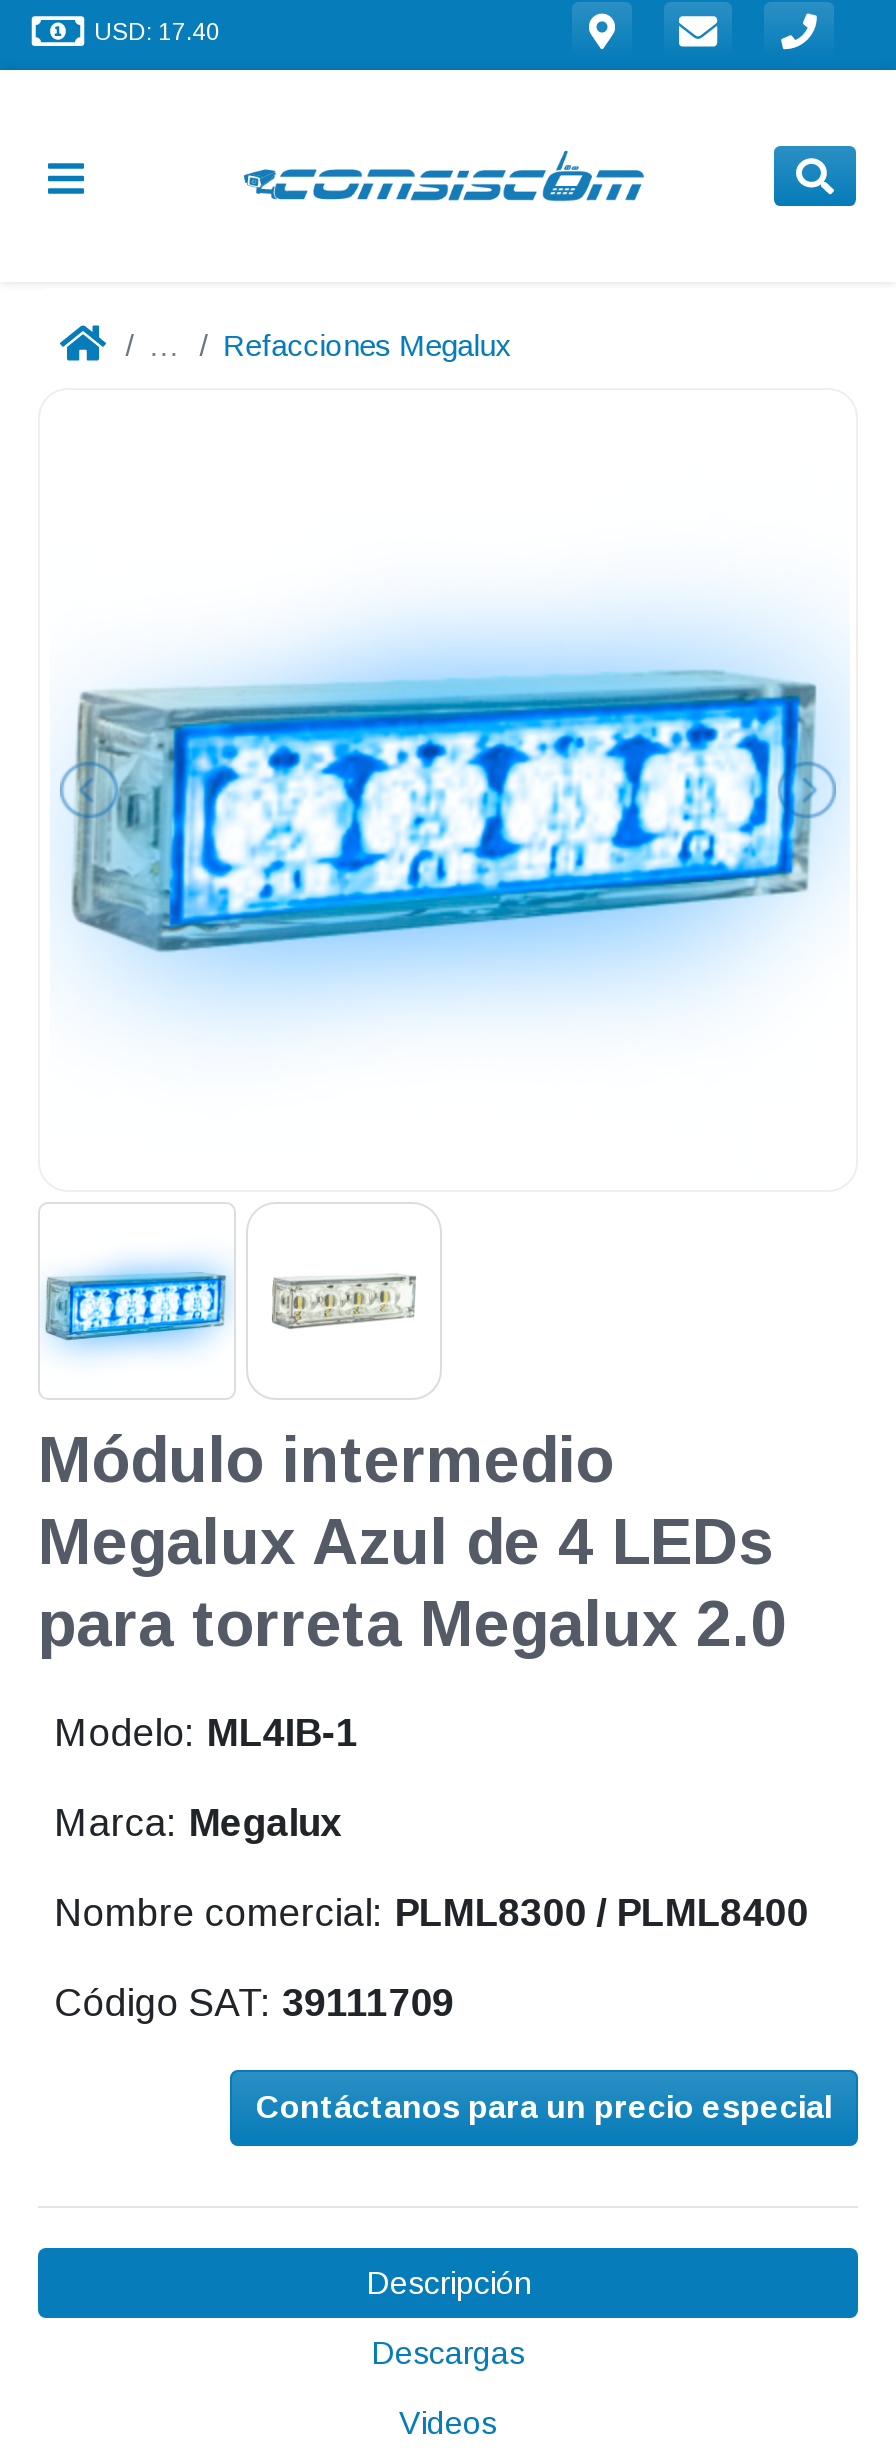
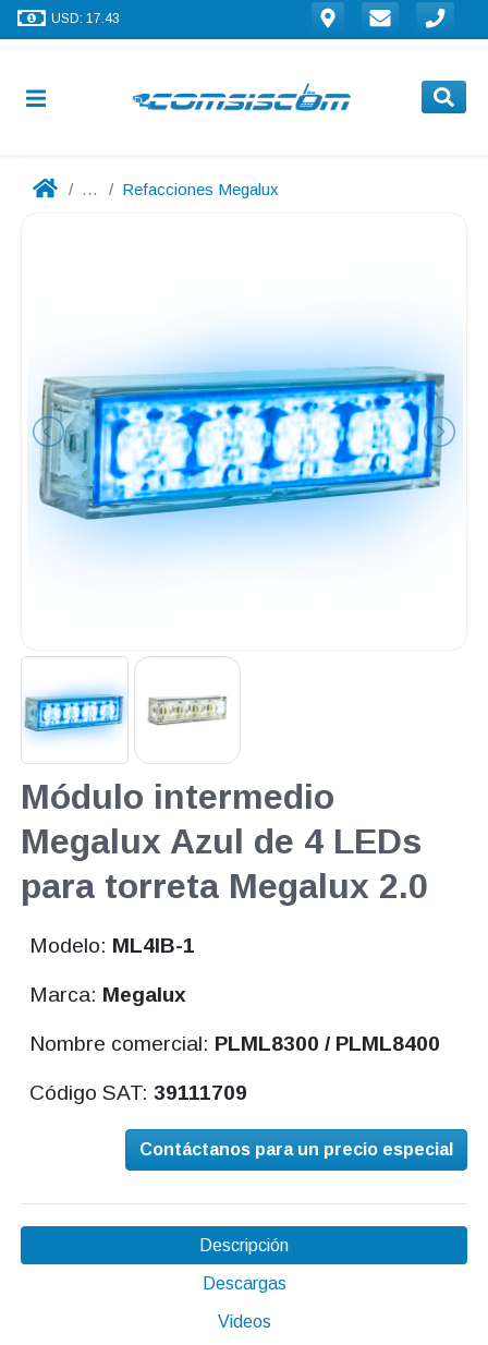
- USD: 17.40
+ USD: 17.43
